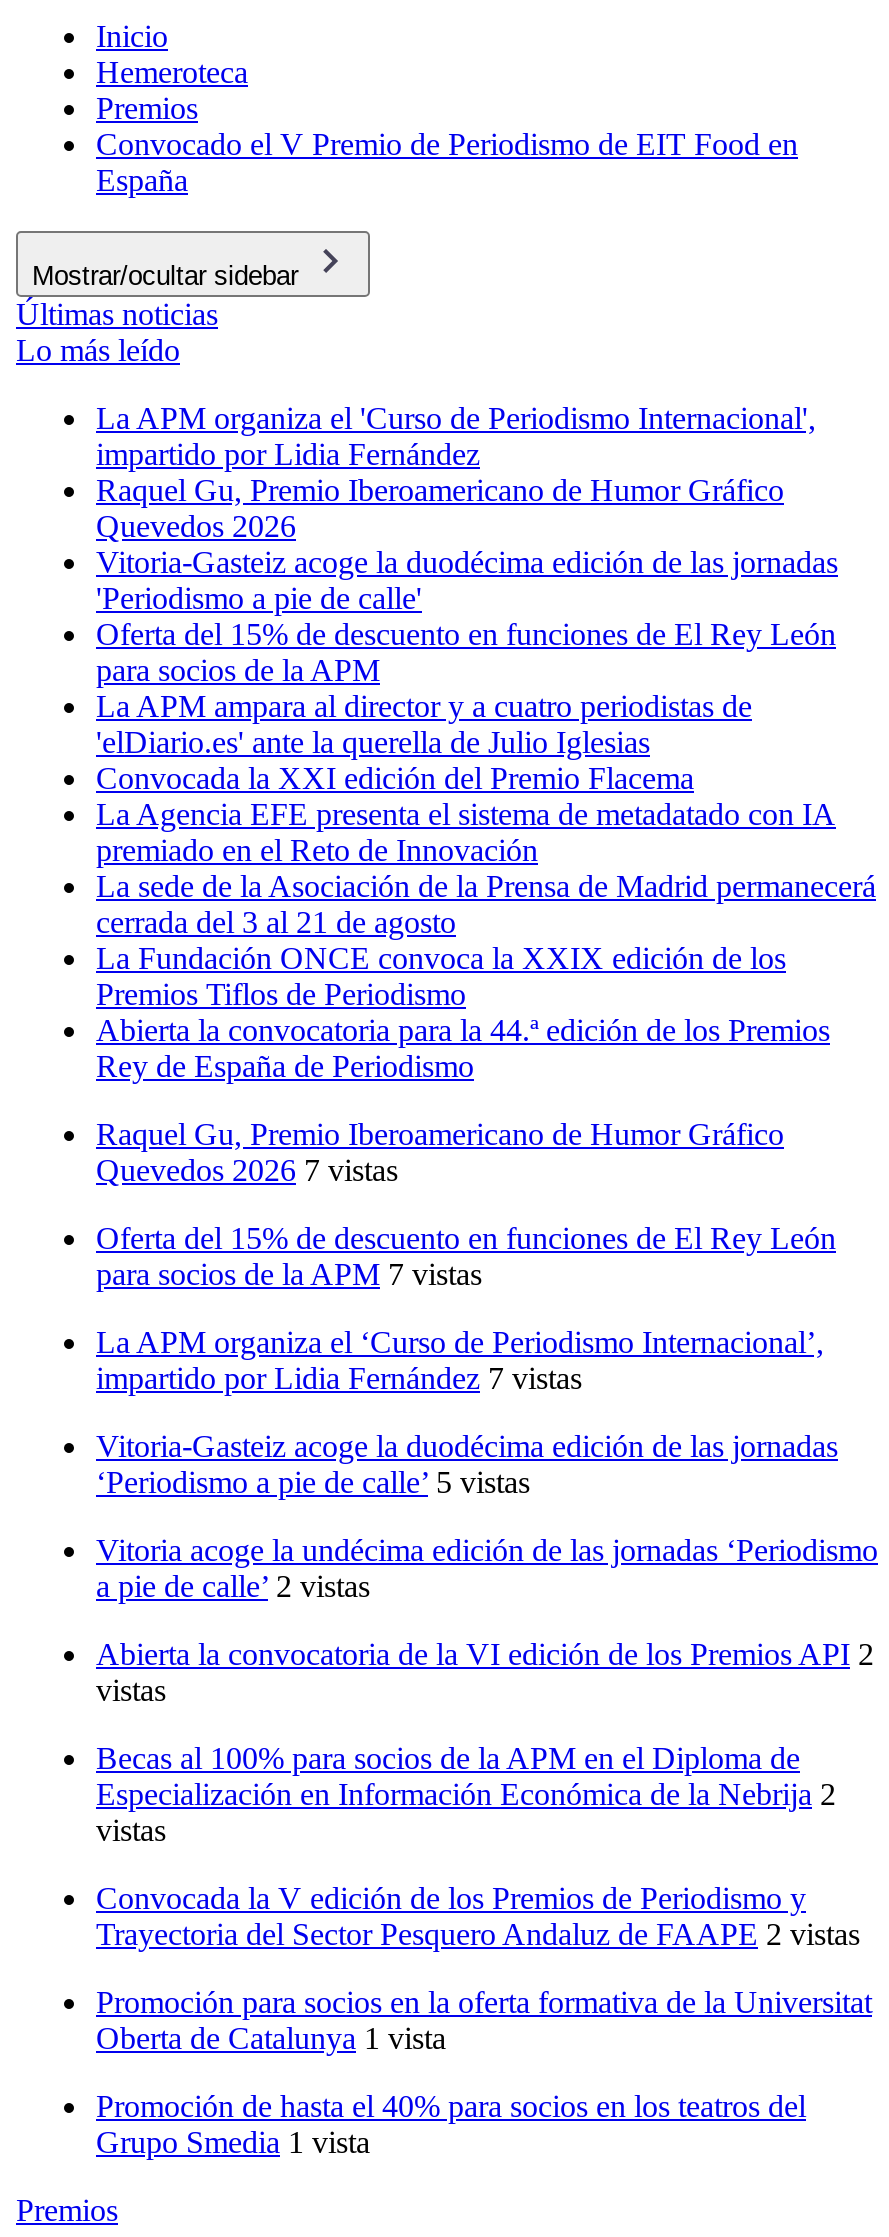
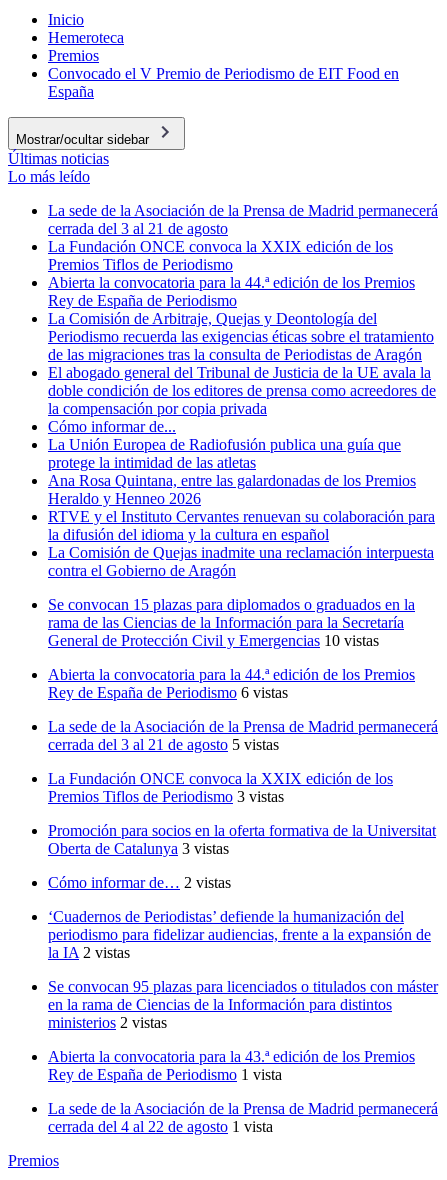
- La APM organiza el 'Curso de Periodismo Internacional',
- impartido por Lidia Fernández
- Raquel Gu, Premio Iberoamericano de Humor Gráfico
- Quevedos 2026
- Vitoria-Gasteiz acoge la duodécima edición de las jornadas
- 'Periodismo a pie de calle'
- Oferta del 15% de descuento en funciones de El Rey León
- para socios de la APM
- La APM ampara al director y a cuatro periodistas de
- 'elDiario.es' ante la querella de Julio Iglesias
- Convocada la XXI edición del Premio Flacema
- La Agencia EFE presenta el sistema de metadatado con IA
- premiado en el Reto de Innovación

moved up: La sede de la Asociación de la Prensa de Madrid permanecerá | cerrada del 3 al 21 de agosto | La Fundación ONCE convoca la XXIX edición de los | Premios Tiflos de Periodismo | Abierta la convocatoria para la 44.ª edición de los Premios | Rey de España de Periodismo

- Raquel Gu, Premio Iberoamericano de Humor Gráfico
- Quevedos 2026 7 vistas
- Oferta del 15% de descuento en funciones de El Rey León
- para socios de la APM 7 vistas
- La APM organiza el ‘Curso de Periodismo Internacional’,
- impartido por Lidia Fernández 7 vistas
- Vitoria-Gasteiz acoge la duodécima edición de las jornadas
- ‘Periodismo a pie de calle’ 5 vistas
- Vitoria acoge la undécima edición de las jornadas ‘Periodismo
- a pie de calle’ 2 vistas
- Abierta la convocatoria de la VI edición de los Premios API 2
- vistas
- Becas al 100% para socios de la APM en el Diploma de
- Especialización en Información Económica de la Nebrija 2
- vistas
- Convocada la V edición de los Premios de Periodismo y
- Trayectoria del Sector Pesquero Andaluz de FAAPE 2 vistas
+ La Comisión de Arbitraje, Quejas y Deontología del
+ Periodismo recuerda las exigencias éticas sobre el tratamiento
+ de las migraciones tras la consulta de Periodistas de Aragón
+ El abogado general del Tribunal de Justicia de la UE avala la
+ doble condición de los editores de prensa como acreedores de
+ la compensación por copia privada
+ Cómo informar de...
+ La Unión Europea de Radiofusión publica una guía que
+ protege la intimidad de las atletas
+ Ana Rosa Quintana, entre las galardonadas de los Premios
+ Heraldo y Henneo 2026
+ RTVE y el Instituto Cervantes renuevan su colaboración para
+ la difusión del idioma y la cultura en español
+ La Comisión de Quejas inadmite una reclamación interpuesta
+ contra el Gobierno de Aragón
+ Se convocan 15 plazas para diplomados o graduados en la
+ rama de las Ciencias de la Información para la Secretaría
+ General de Protección Civil y Emergencias 10 vistas
+ Abierta la convocatoria para la 44.ª edición de los Premios
+ Rey de España de Periodismo 6 vistas
+ La sede de la Asociación de la Prensa de Madrid permanecerá
+ cerrada del 3 al 21 de agosto 5 vistas
+ La Fundación ONCE convoca la XXIX edición de los
+ Premios Tiflos de Periodismo 3 vistas

moved up: Promoción para socios en la oferta formativa de la Universitat

- Oberta de Catalunya 1 vista
- Promoción de hasta el 40% para socios en los teatros del
- Grupo Smedia 1 vista
+ Oberta de Catalunya 3 vistas
+ Cómo informar de… 2 vistas
+ ‘Cuadernos de Periodistas’ defiende la humanización del
+ periodismo para fidelizar audiencias, frente a la expansión de
+ la IA 2 vistas
+ Se convocan 95 plazas para licenciados o titulados con máster
+ en la rama de Ciencias de la Información para distintos
+ ministerios 2 vistas
+ Abierta la convocatoria para la 43.ª edición de los Premios
+ Rey de España de Periodismo 1 vista
+ La sede de la Asociación de la Prensa de Madrid permanecerá
+ cerrada del 4 al 22 de agosto 1 vista
